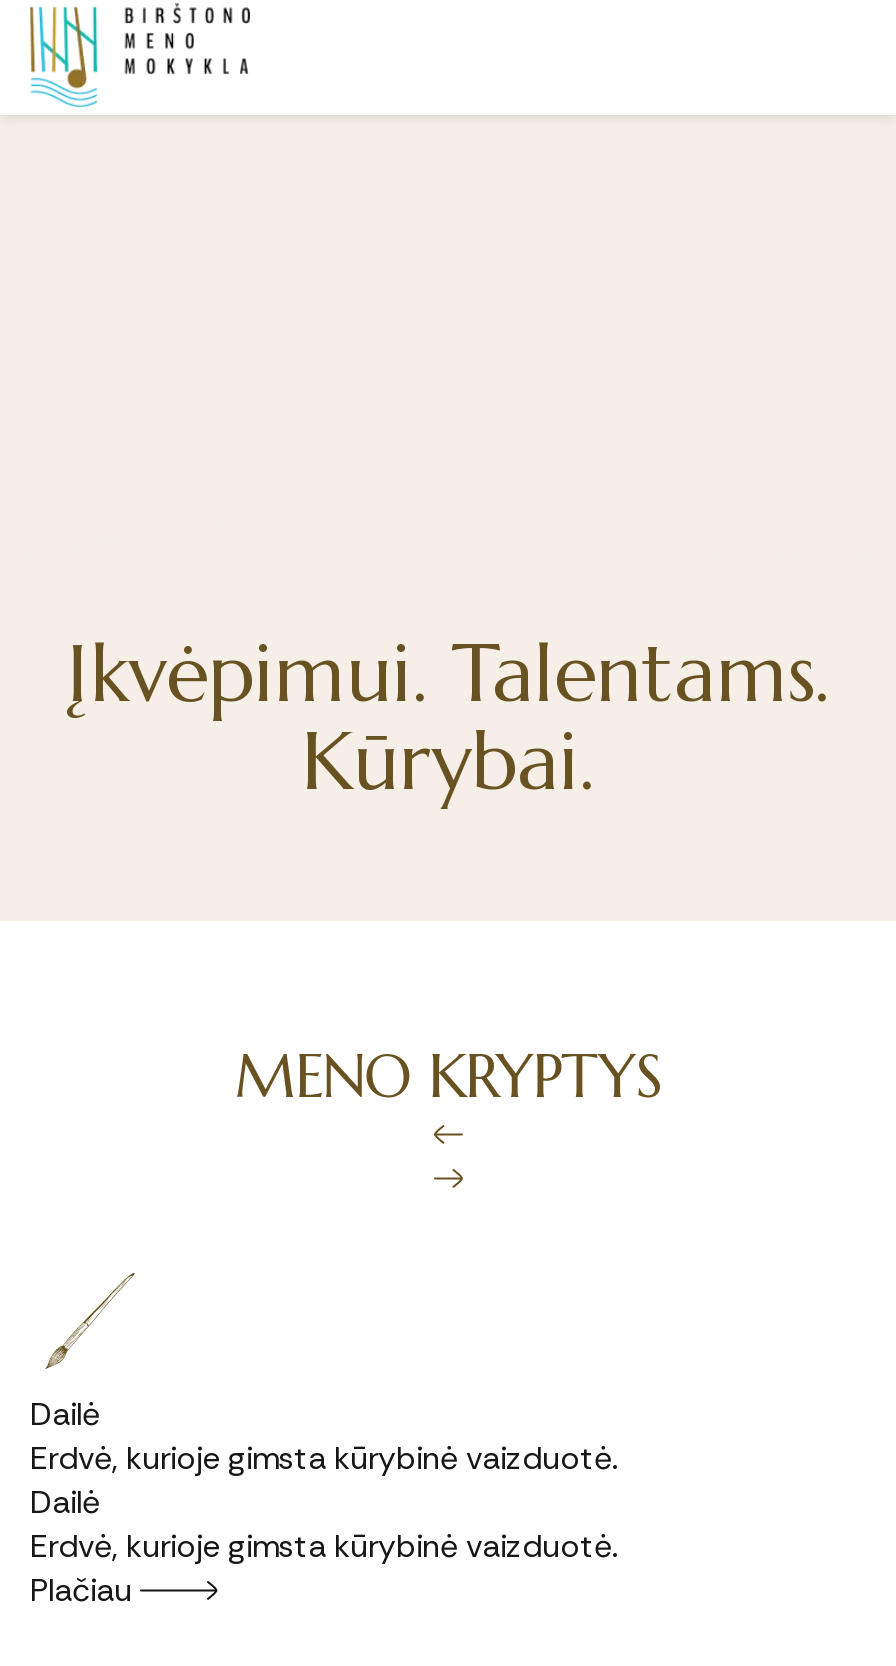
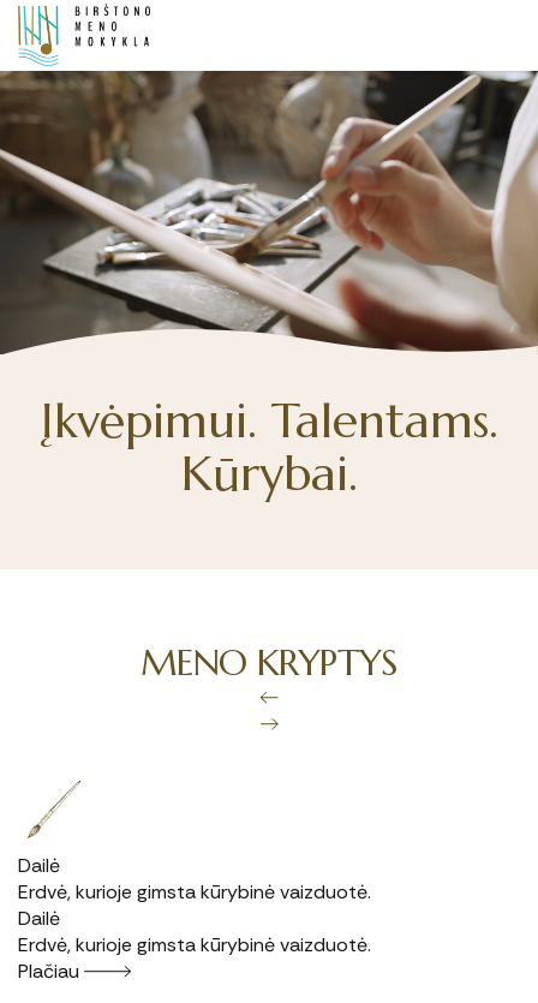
+ [image]
